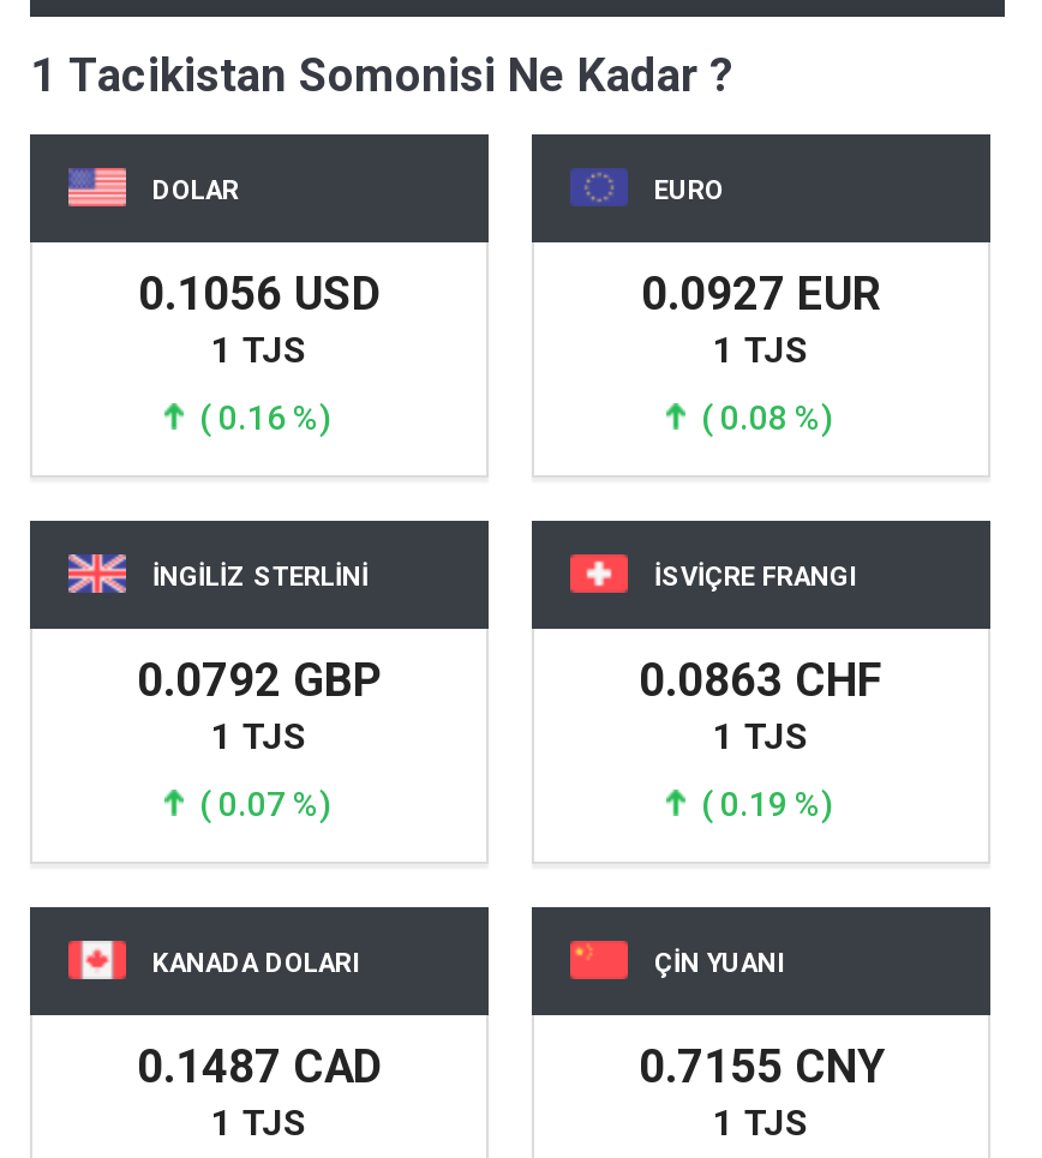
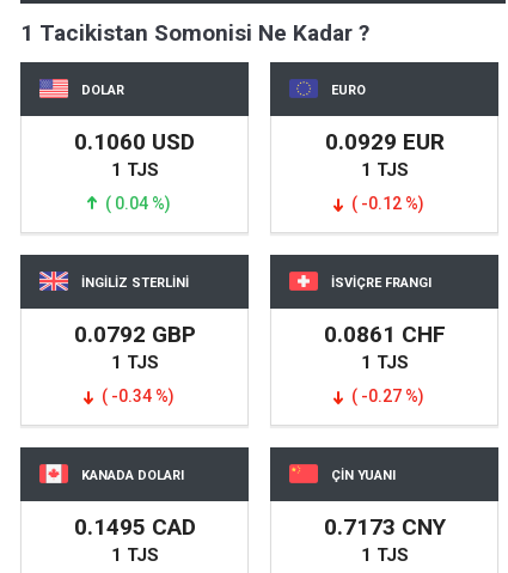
- 0.1056 USD
+ 0.1060 USD

- 0.0927 EUR
+ 0.0929 EUR

- ( 0.16 %)
+ ( 0.04 %)

- ( 0.08 %)
+ ( -0.12 %)

- 0.0863 CHF
+ 0.0861 CHF

- ( 0.07 %)
+ ( -0.34 %)

- ( 0.19 %)
+ ( -0.27 %)

- 0.1487 CAD
+ 0.1495 CAD

- 0.7155 CNY
+ 0.7173 CNY
